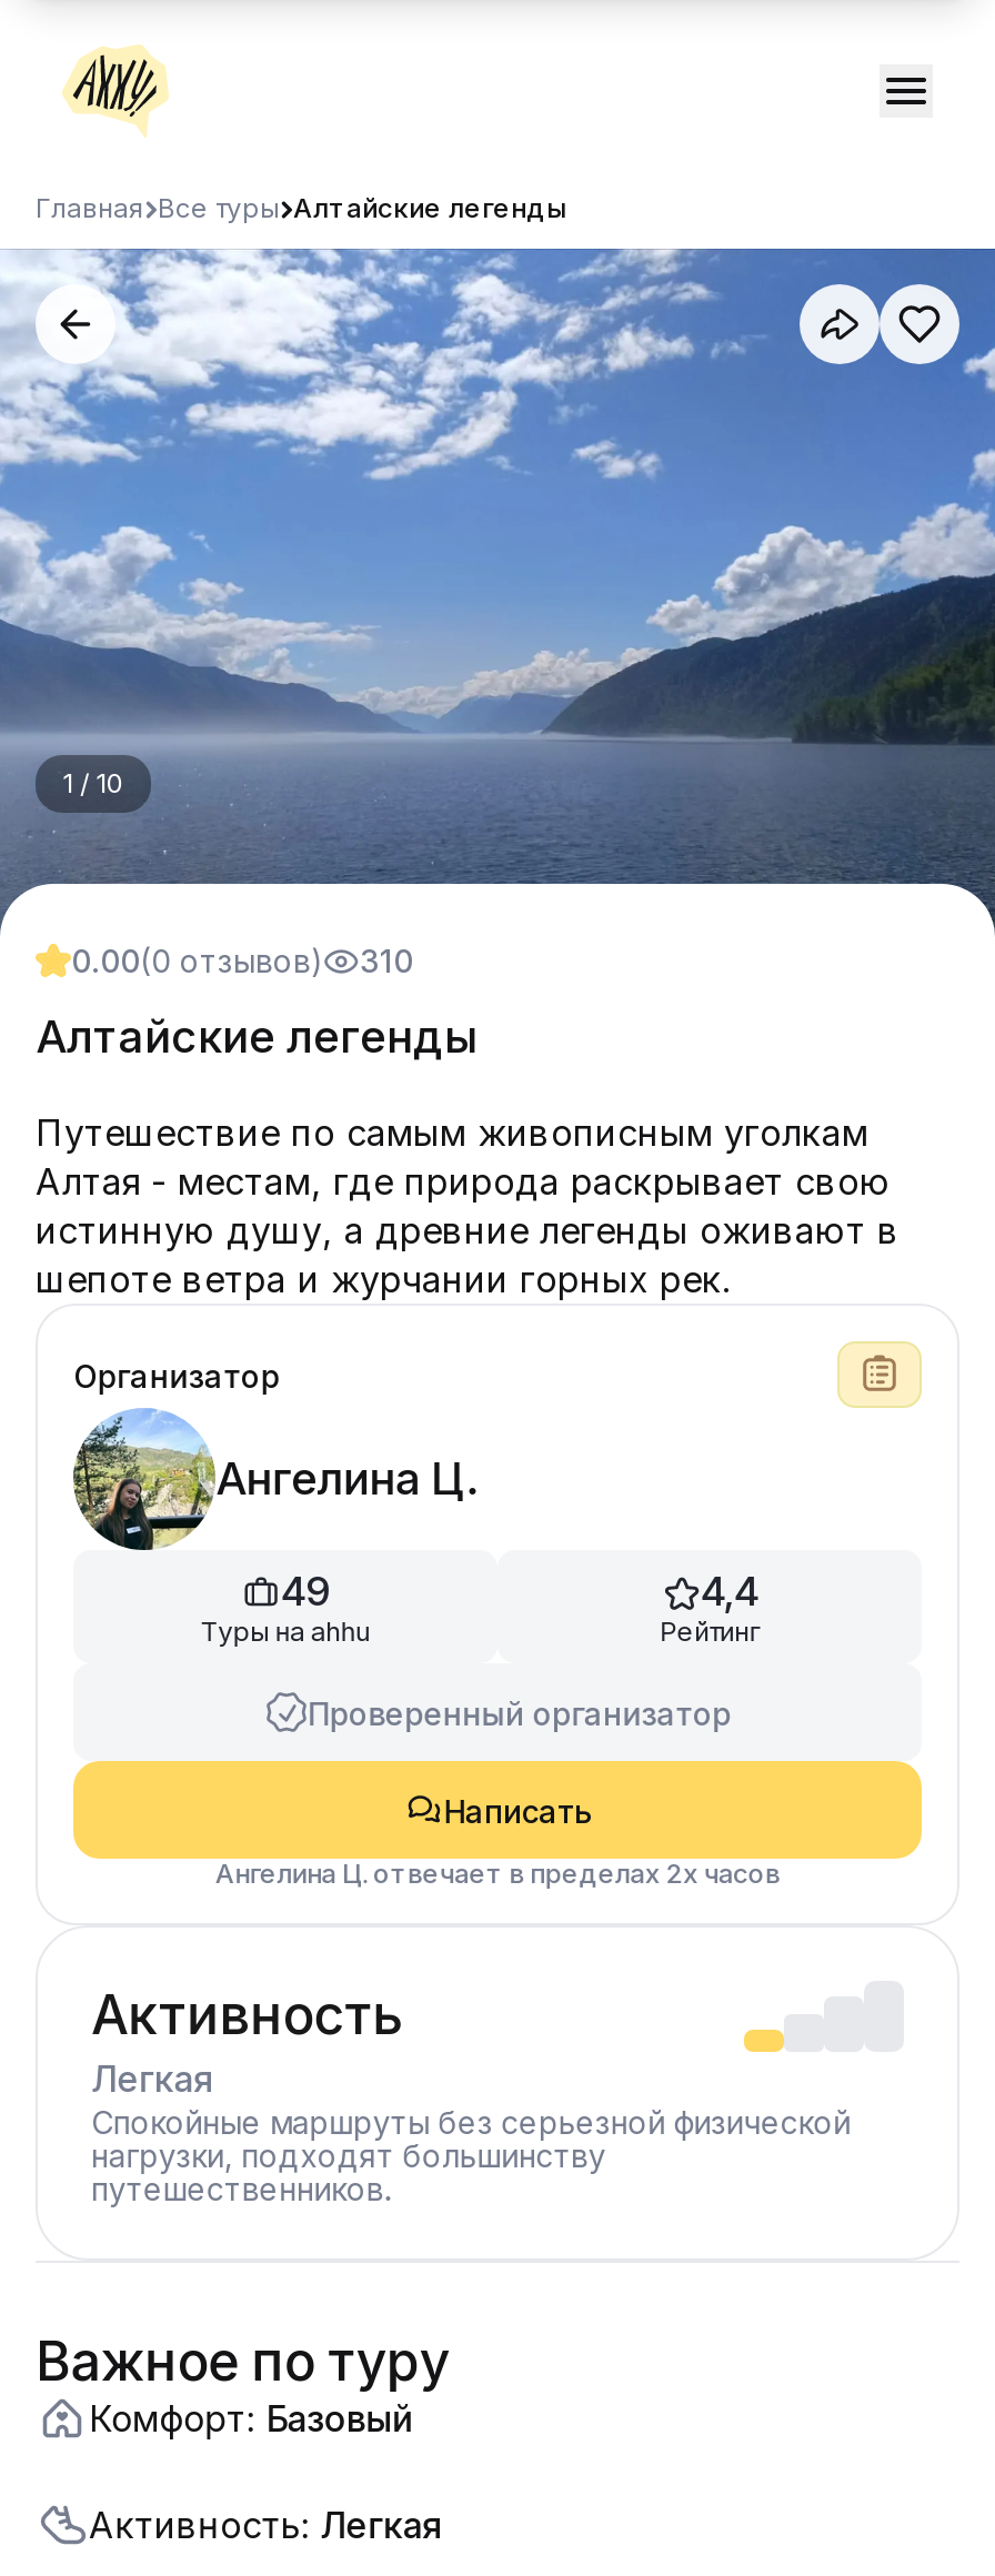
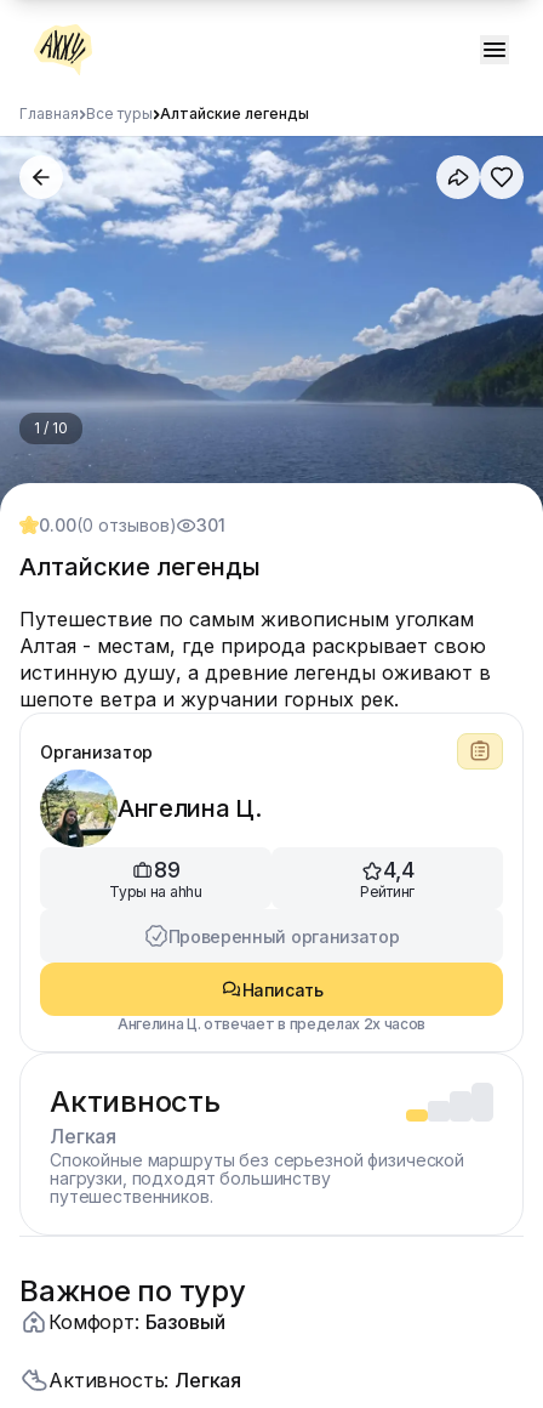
- 0.00(0 отзывов) 310
+ 0.00(0 отзывов) 301

- 49
+ 89
